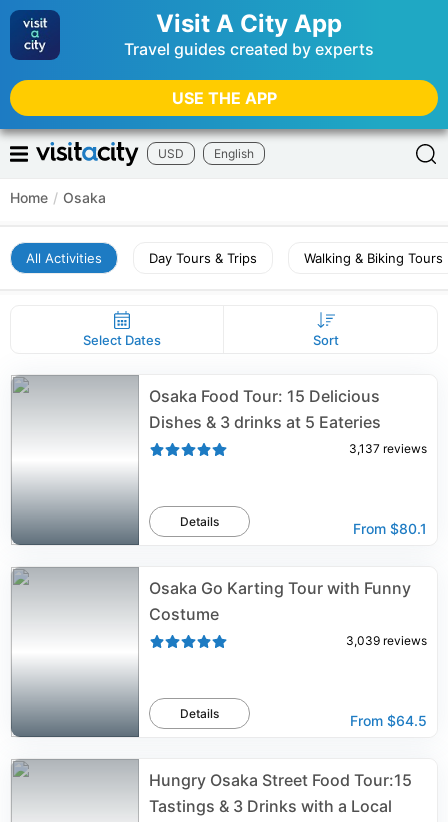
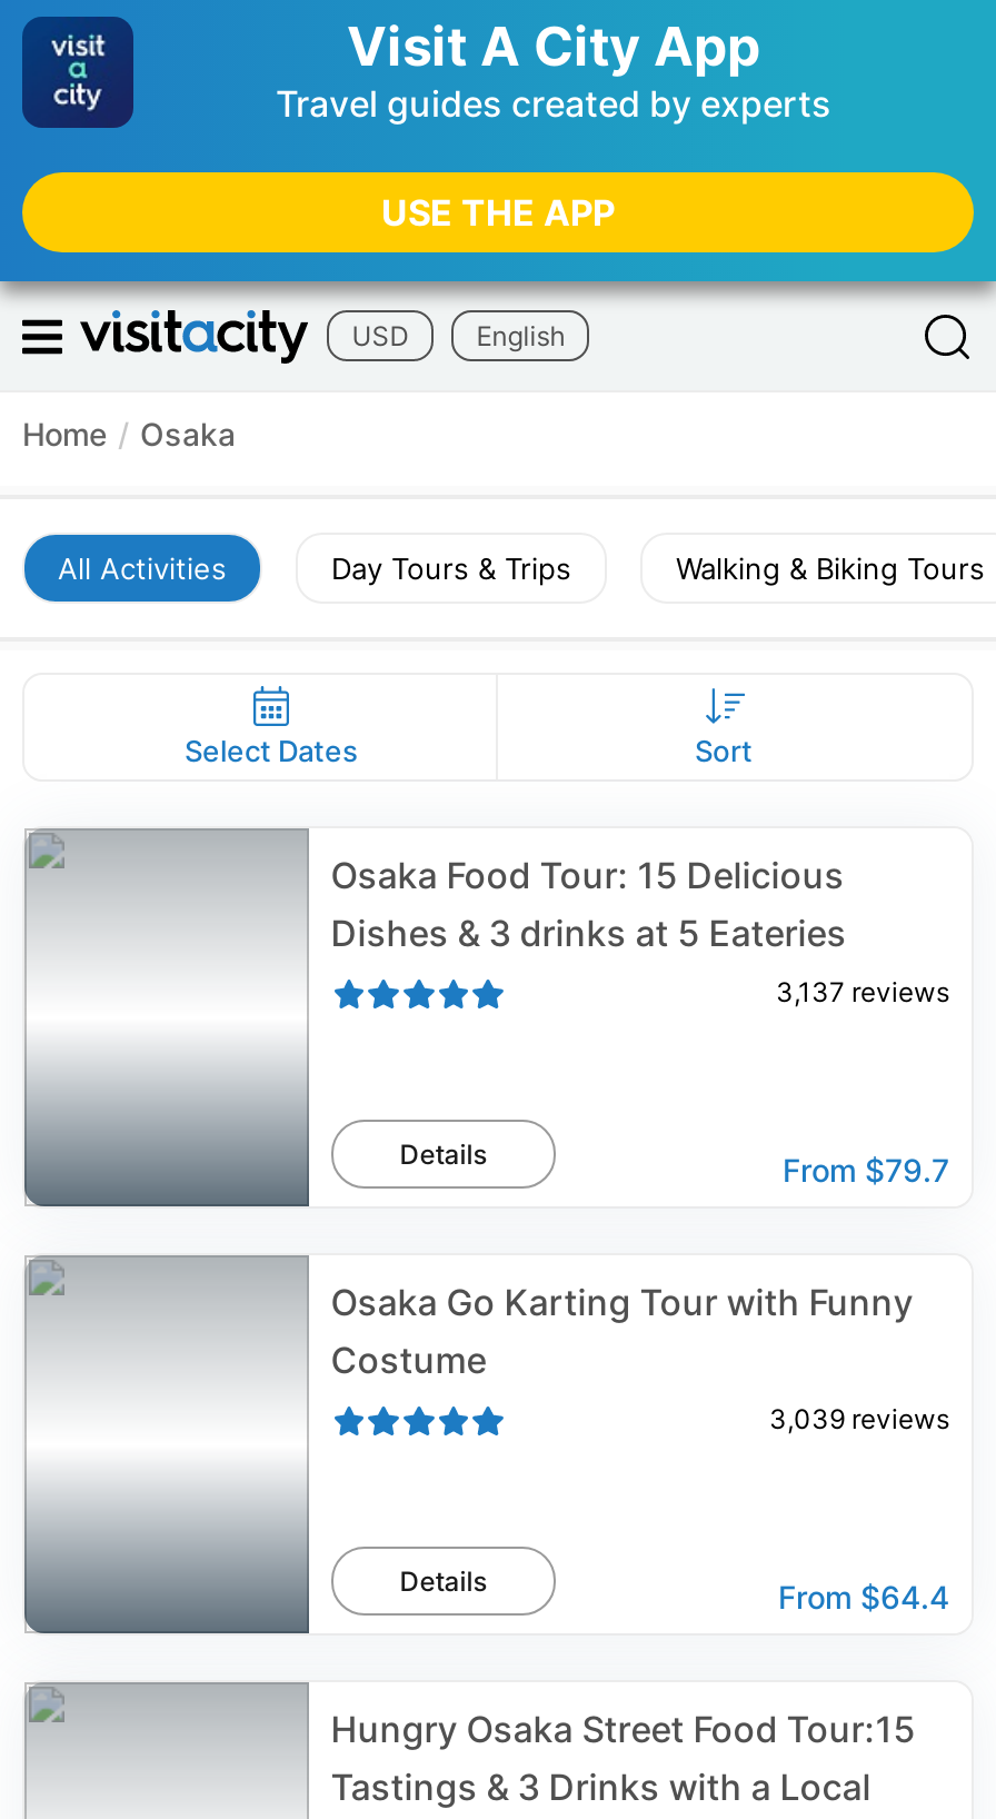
- From $80.1
+ From $79.7

- From $64.5
+ From $64.4
